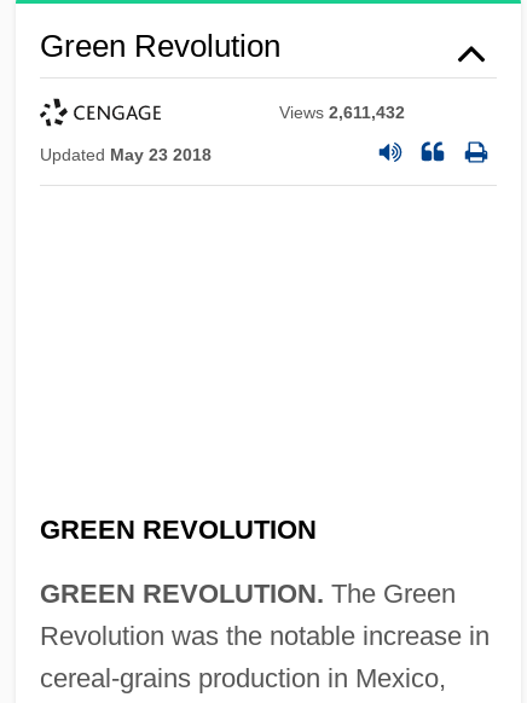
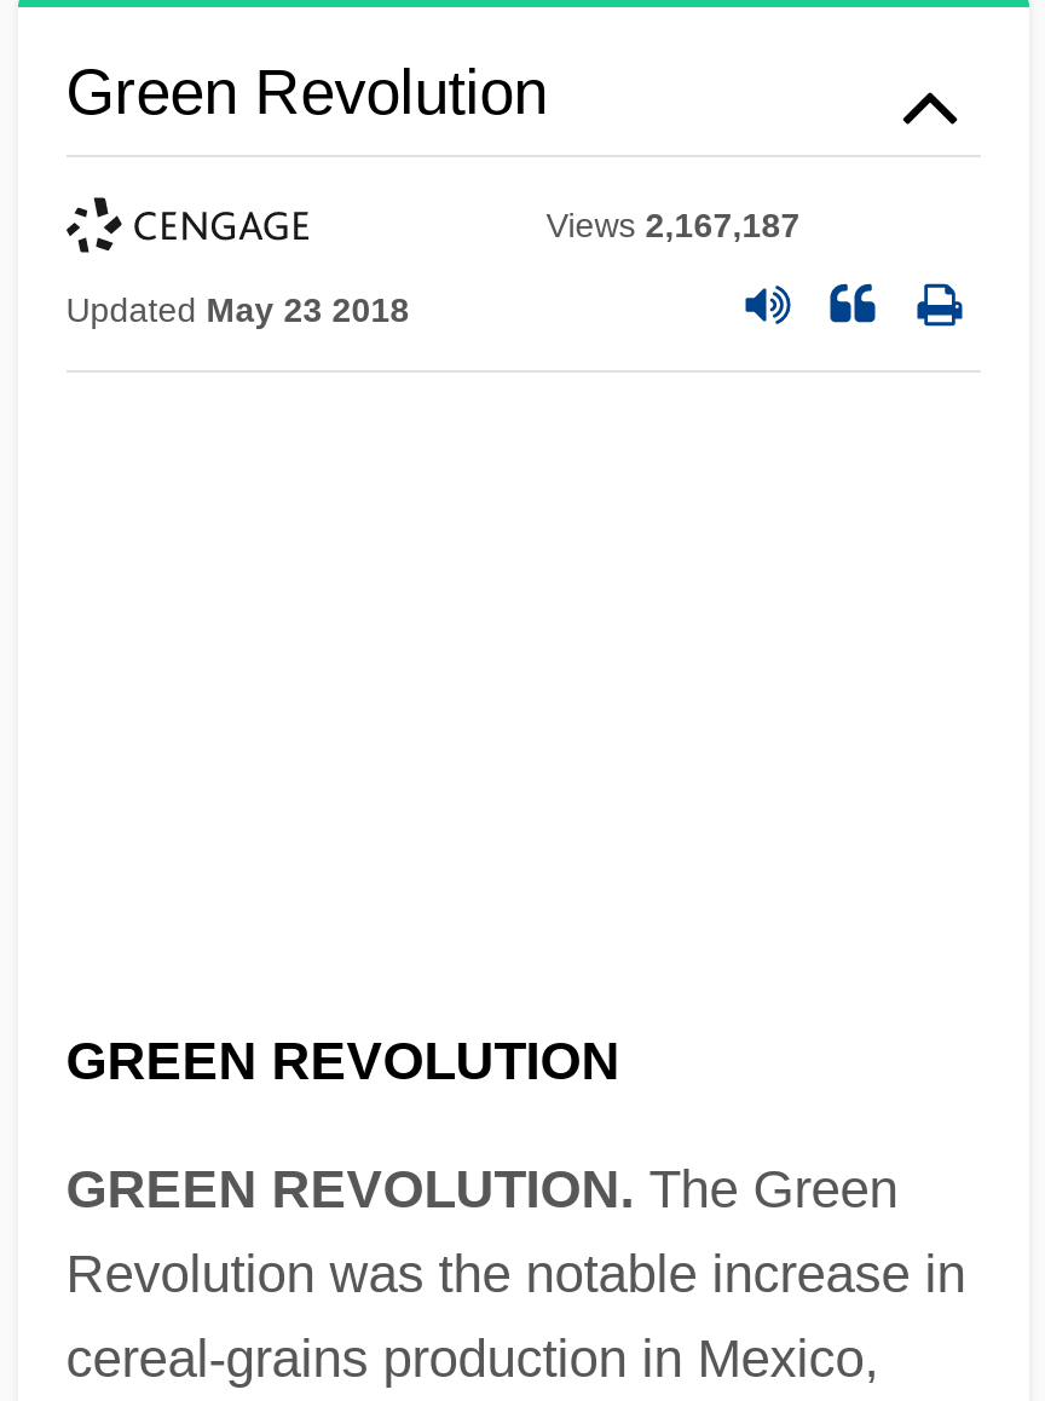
- Views 2,611,432
+ Views 2,167,187
